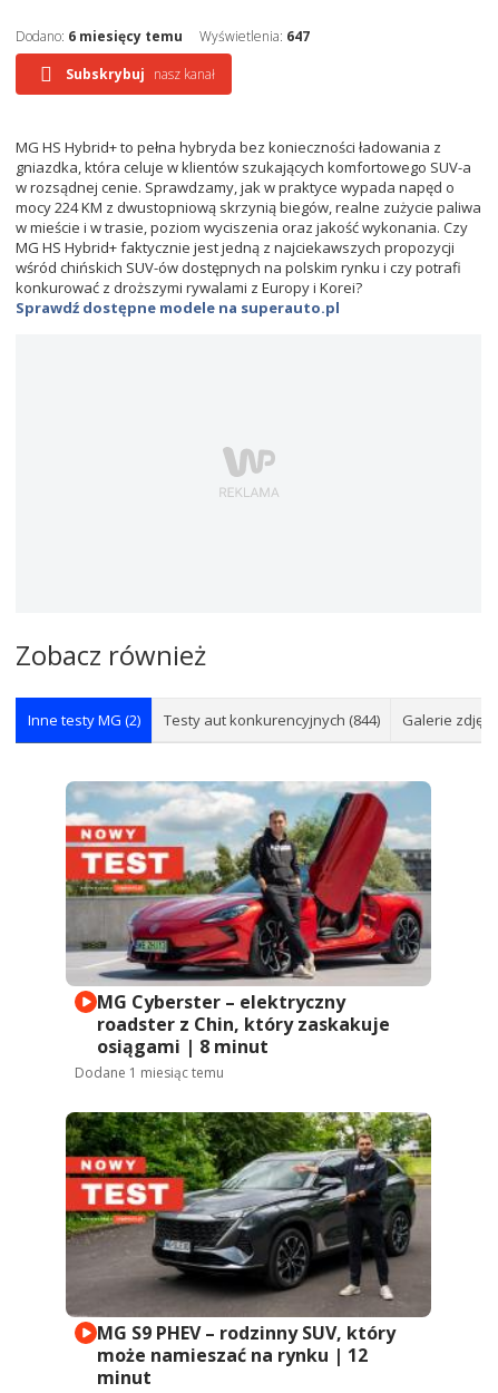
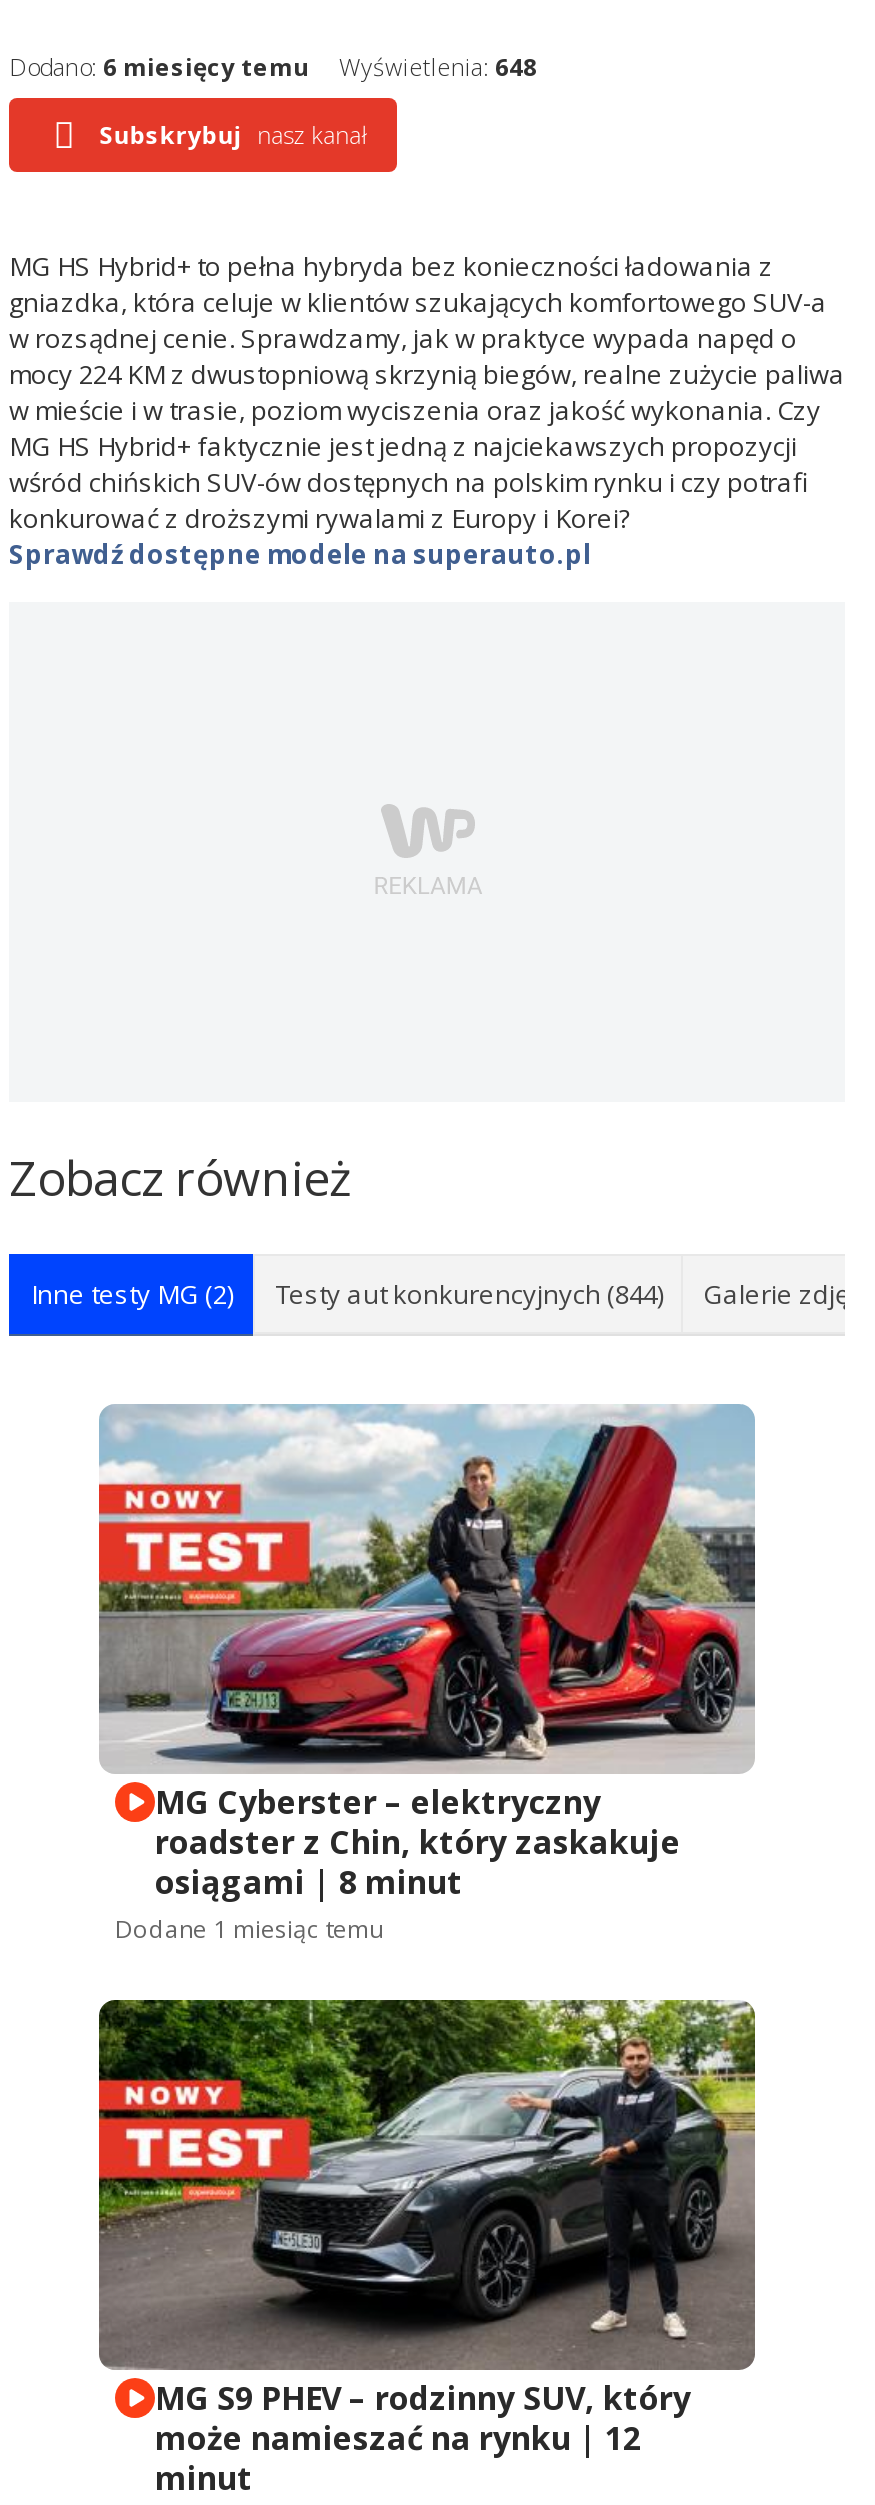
- Wyświetlenia: 647
+ Wyświetlenia: 648
